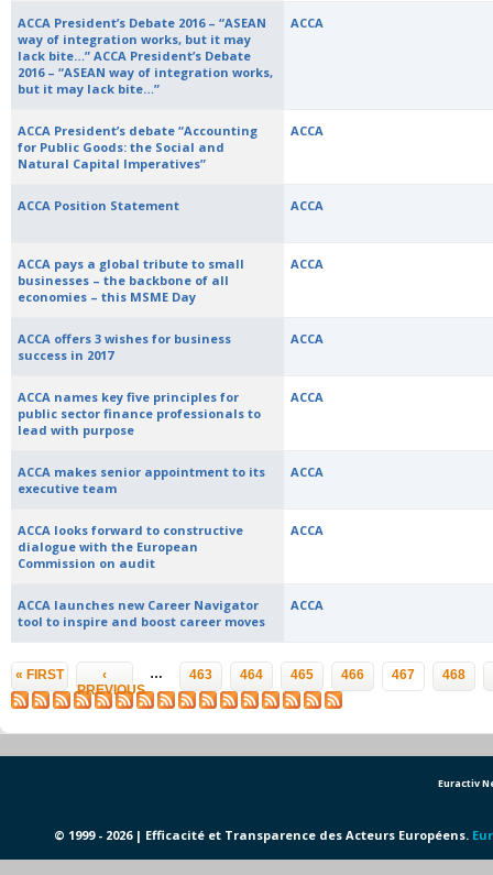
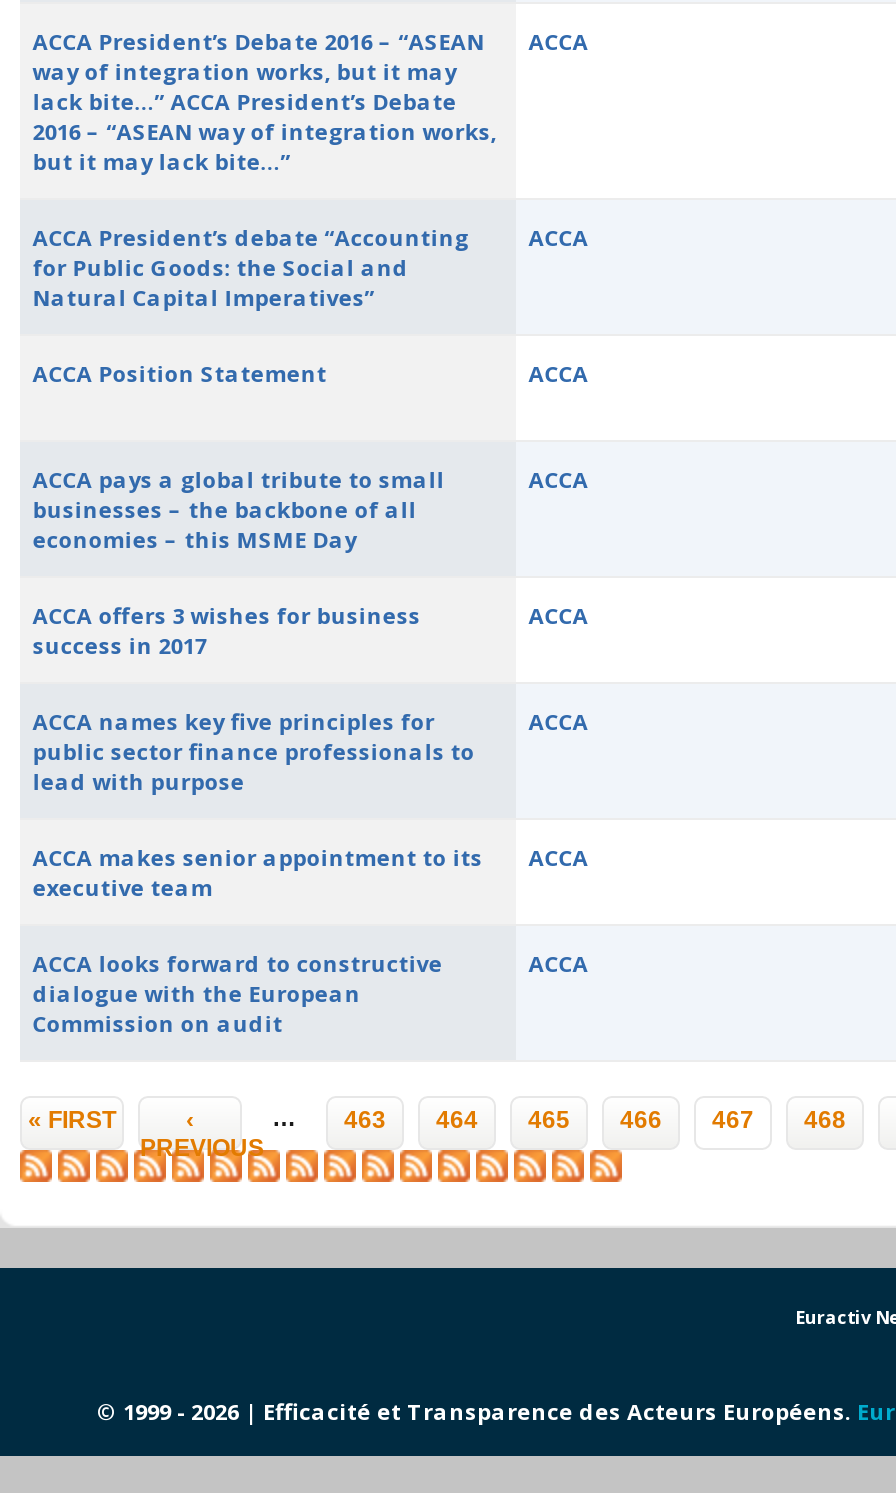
- ACCA launches new Career Navigator
- tool to inspire and boost career moves

- ACCA
